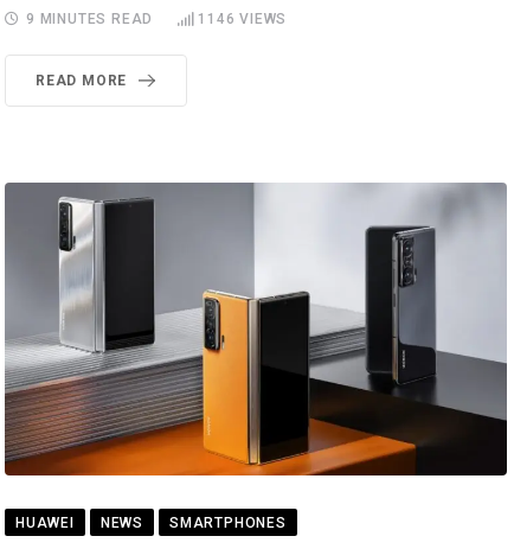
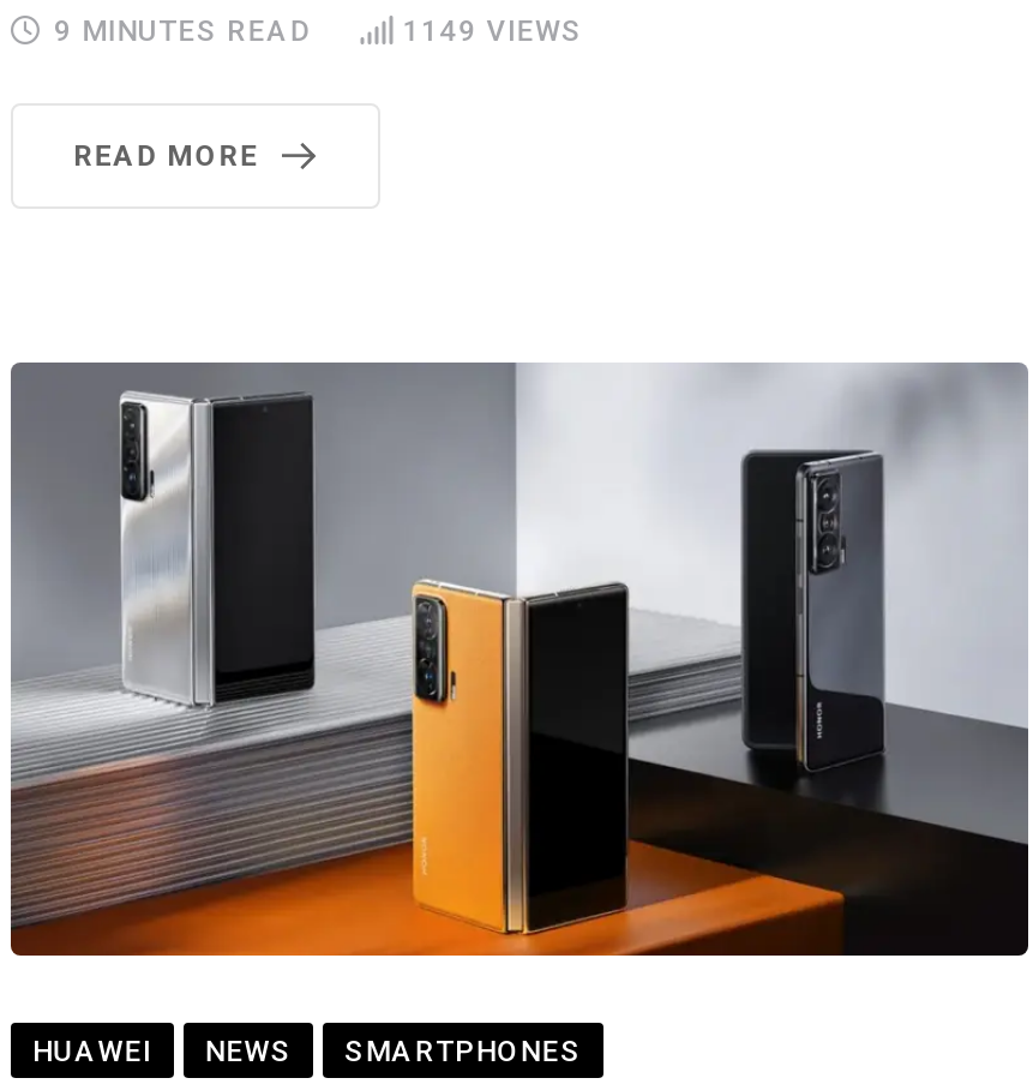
- 1146 VIEWS
+ 1149 VIEWS
